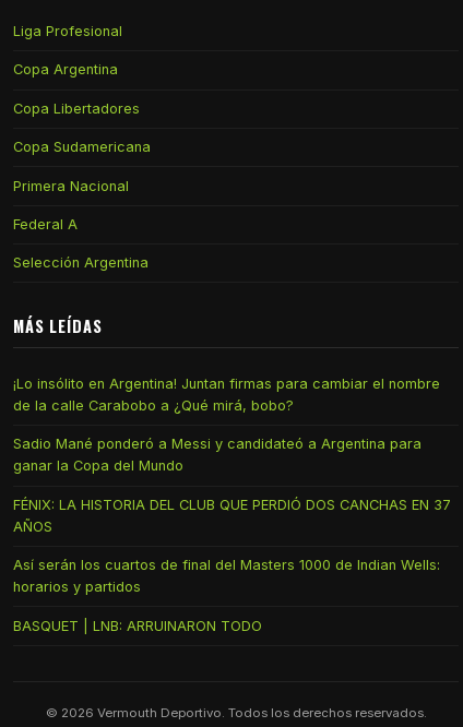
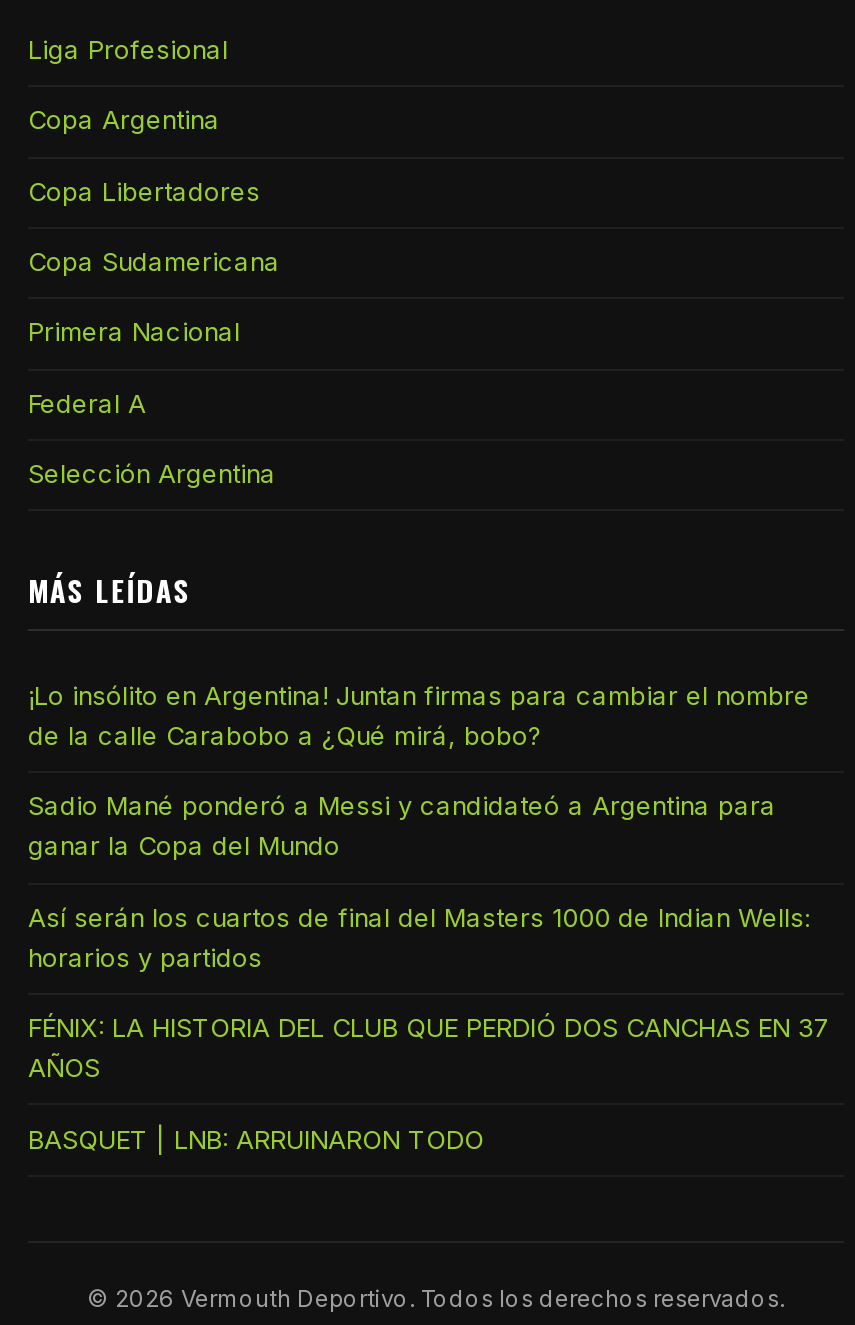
moved down: FÉNIX: LA HISTORIA DEL CLUB QUE PERDIÓ DOS CANCHAS EN 37 | AÑOS

moved up: Así serán los cuartos de final del Masters 1000 de Indian Wells: | horarios y partidos
